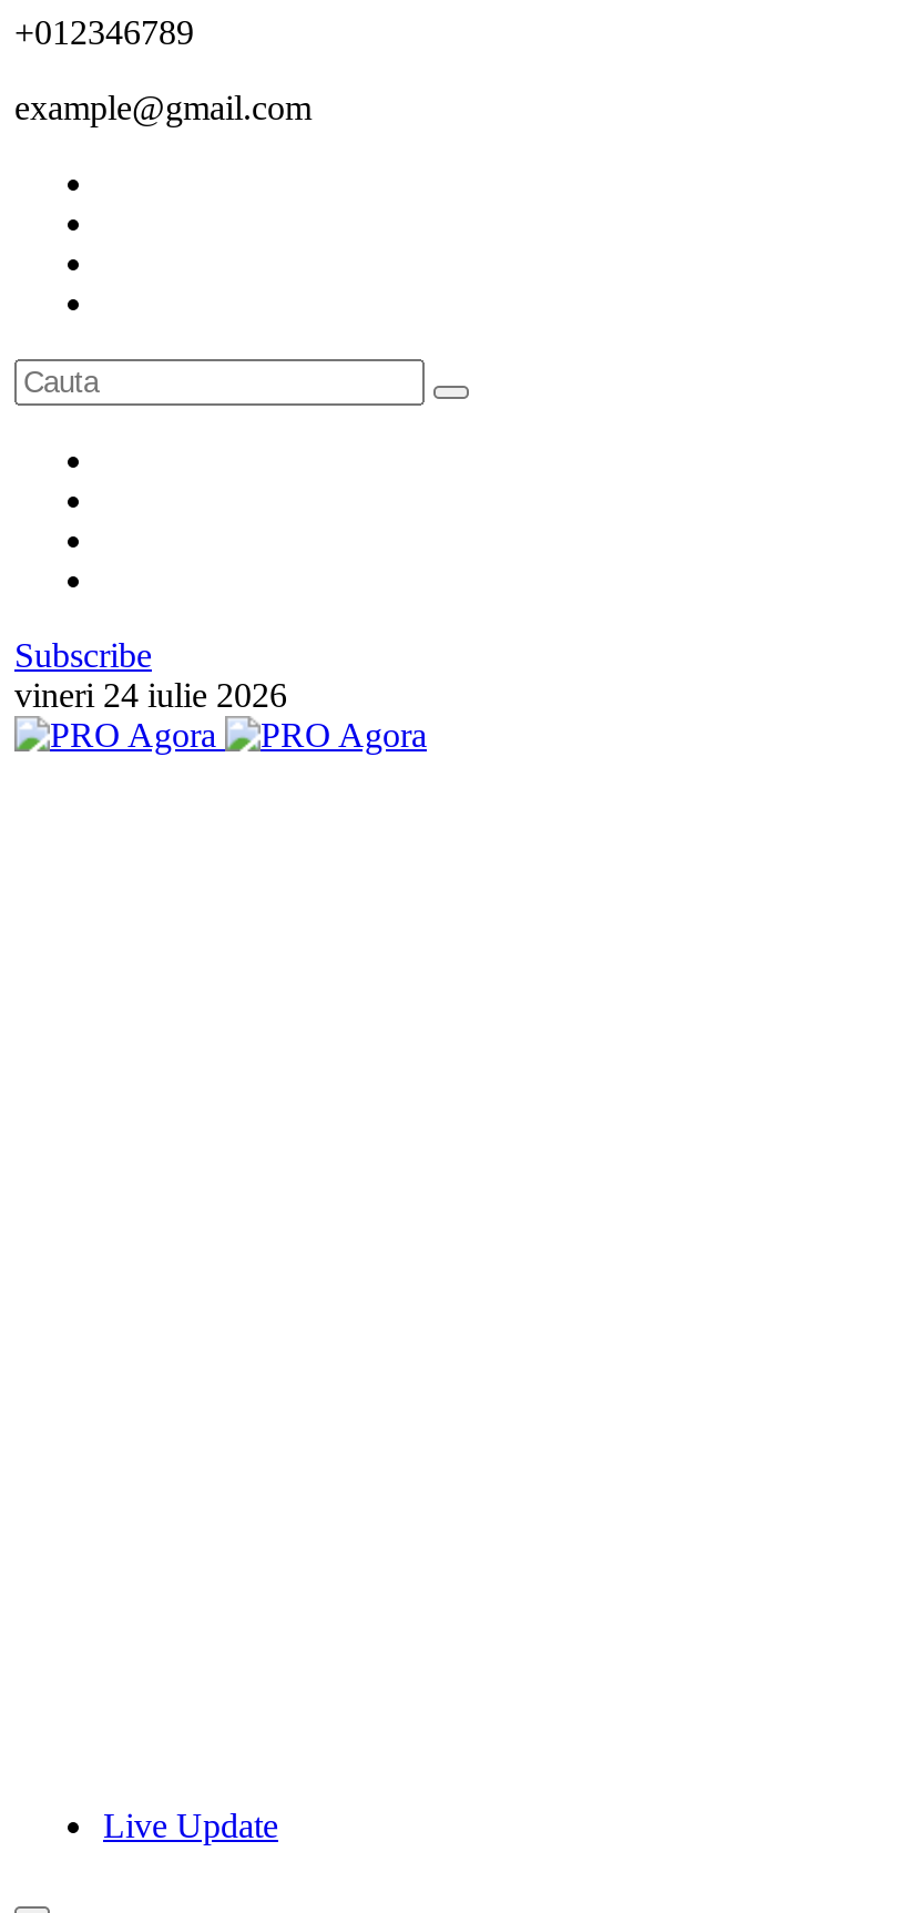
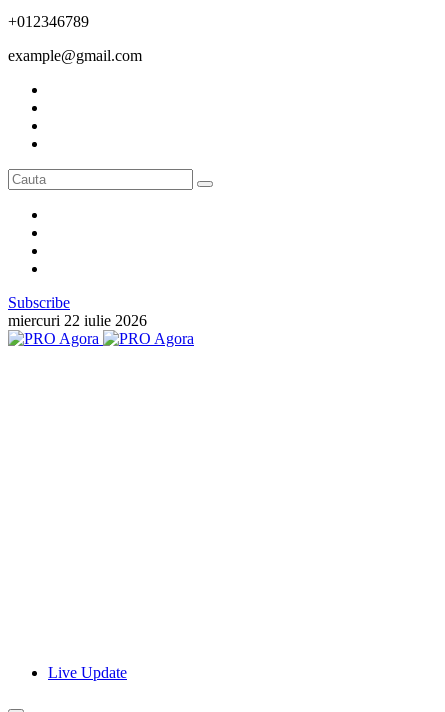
- vineri 24 iulie 2026
+ miercuri 22 iulie 2026
